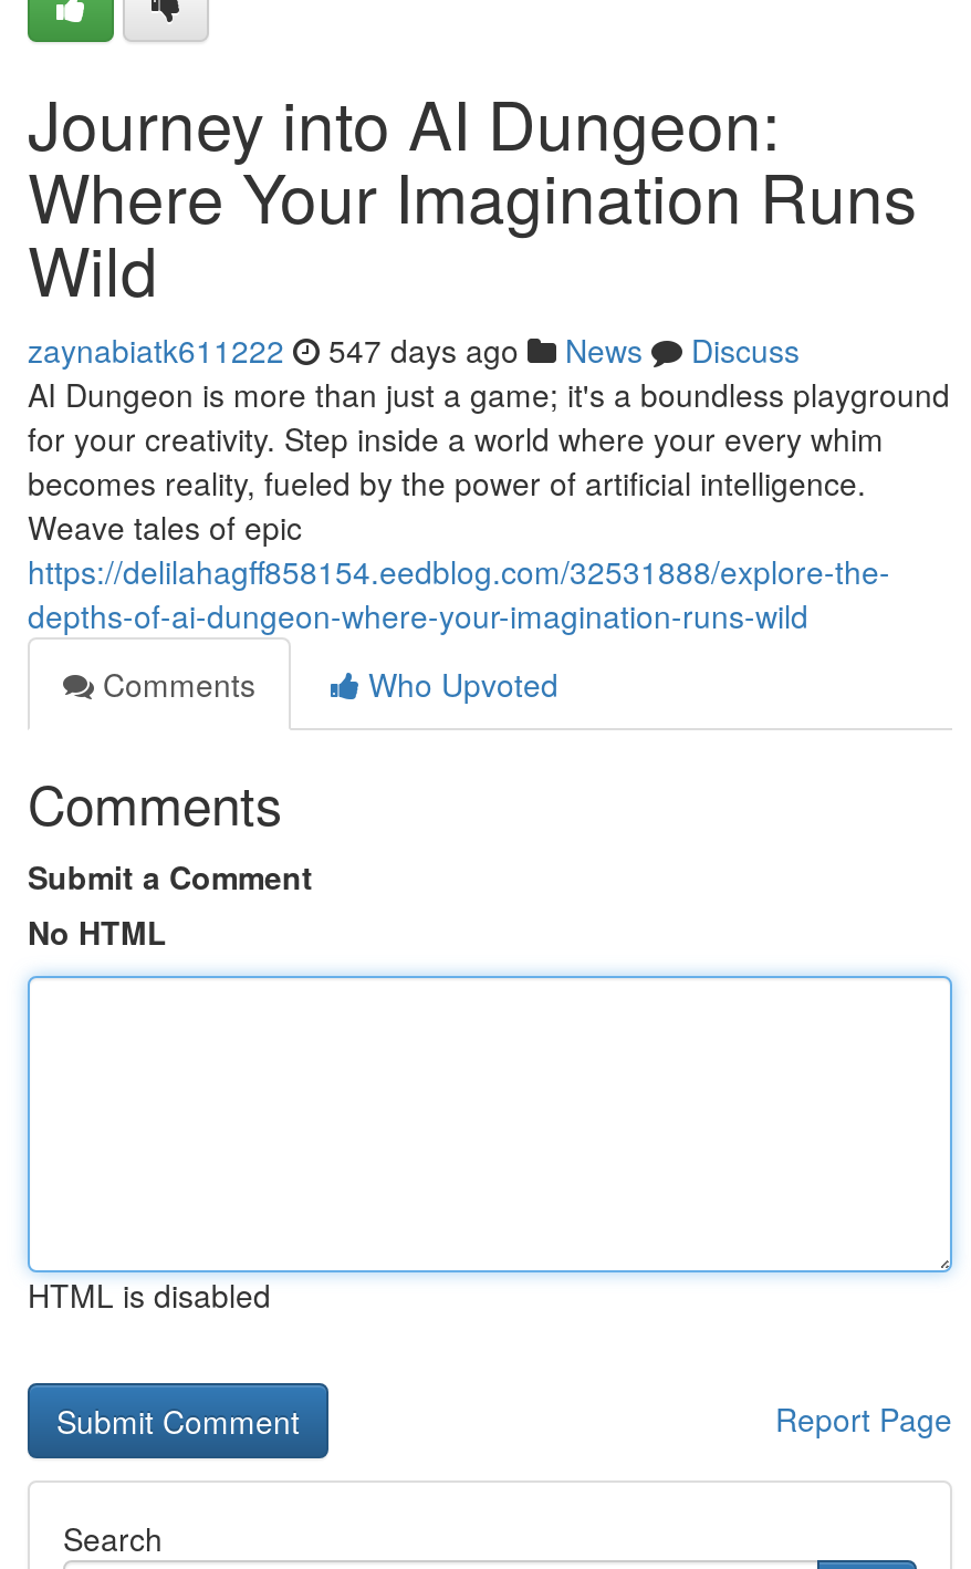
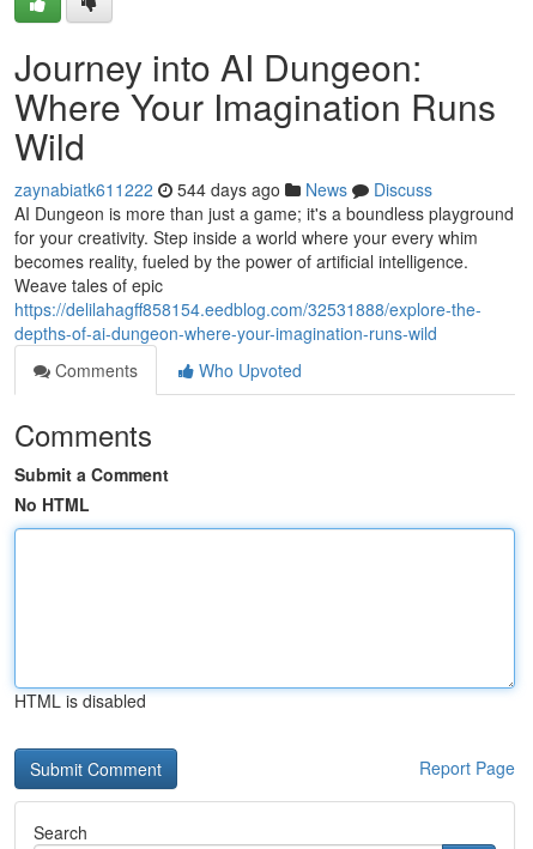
- zaynabiatk611222 547 days ago News Discuss
+ zaynabiatk611222 544 days ago News Discuss
